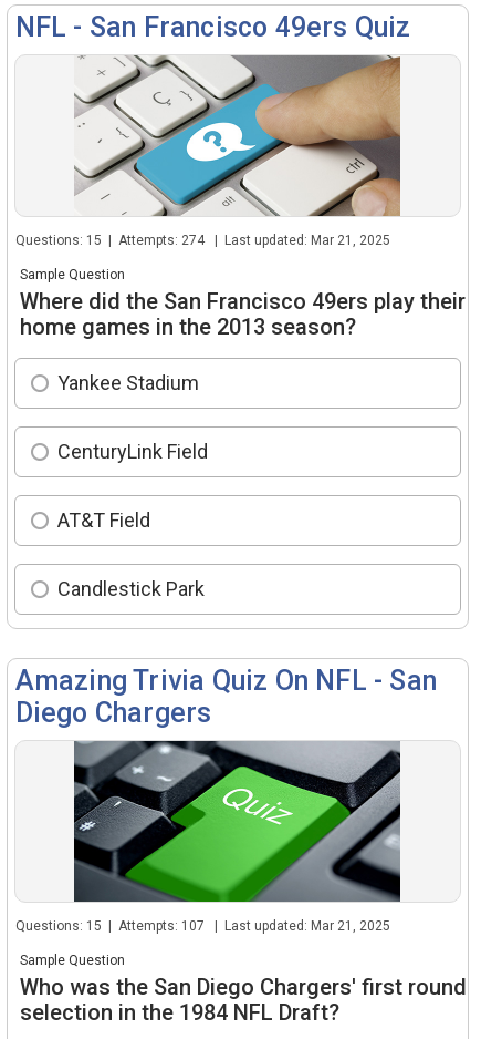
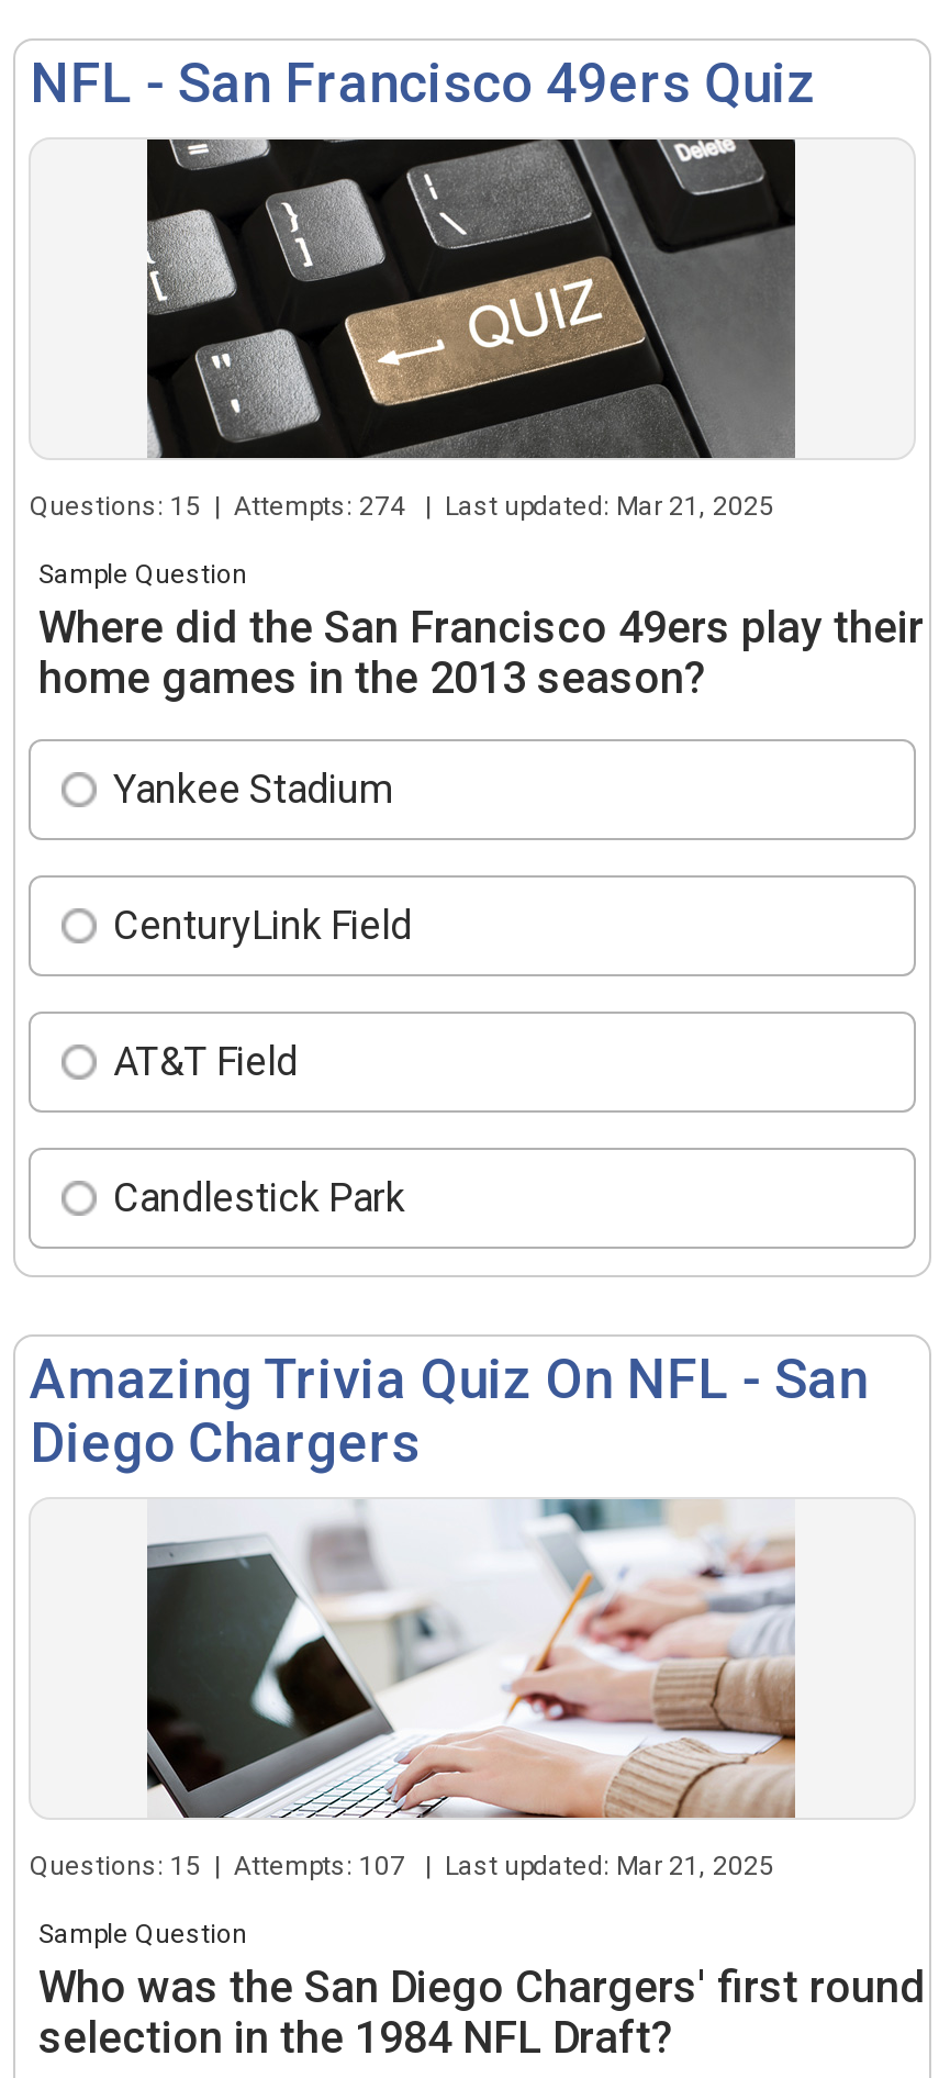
- [image]
+ [image]

- [image]
+ [image]
